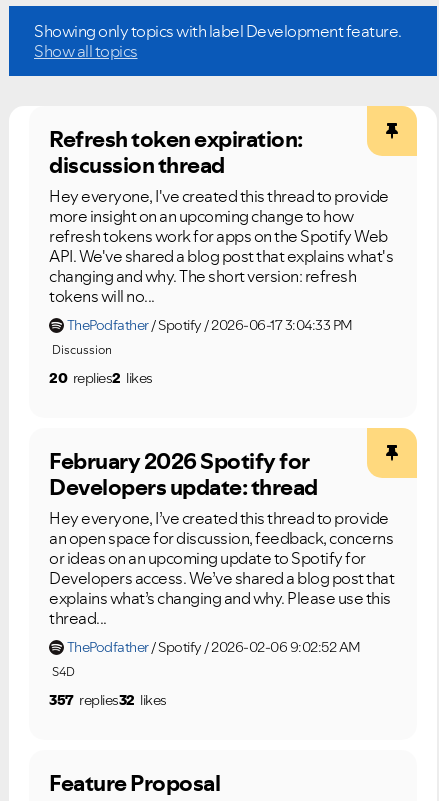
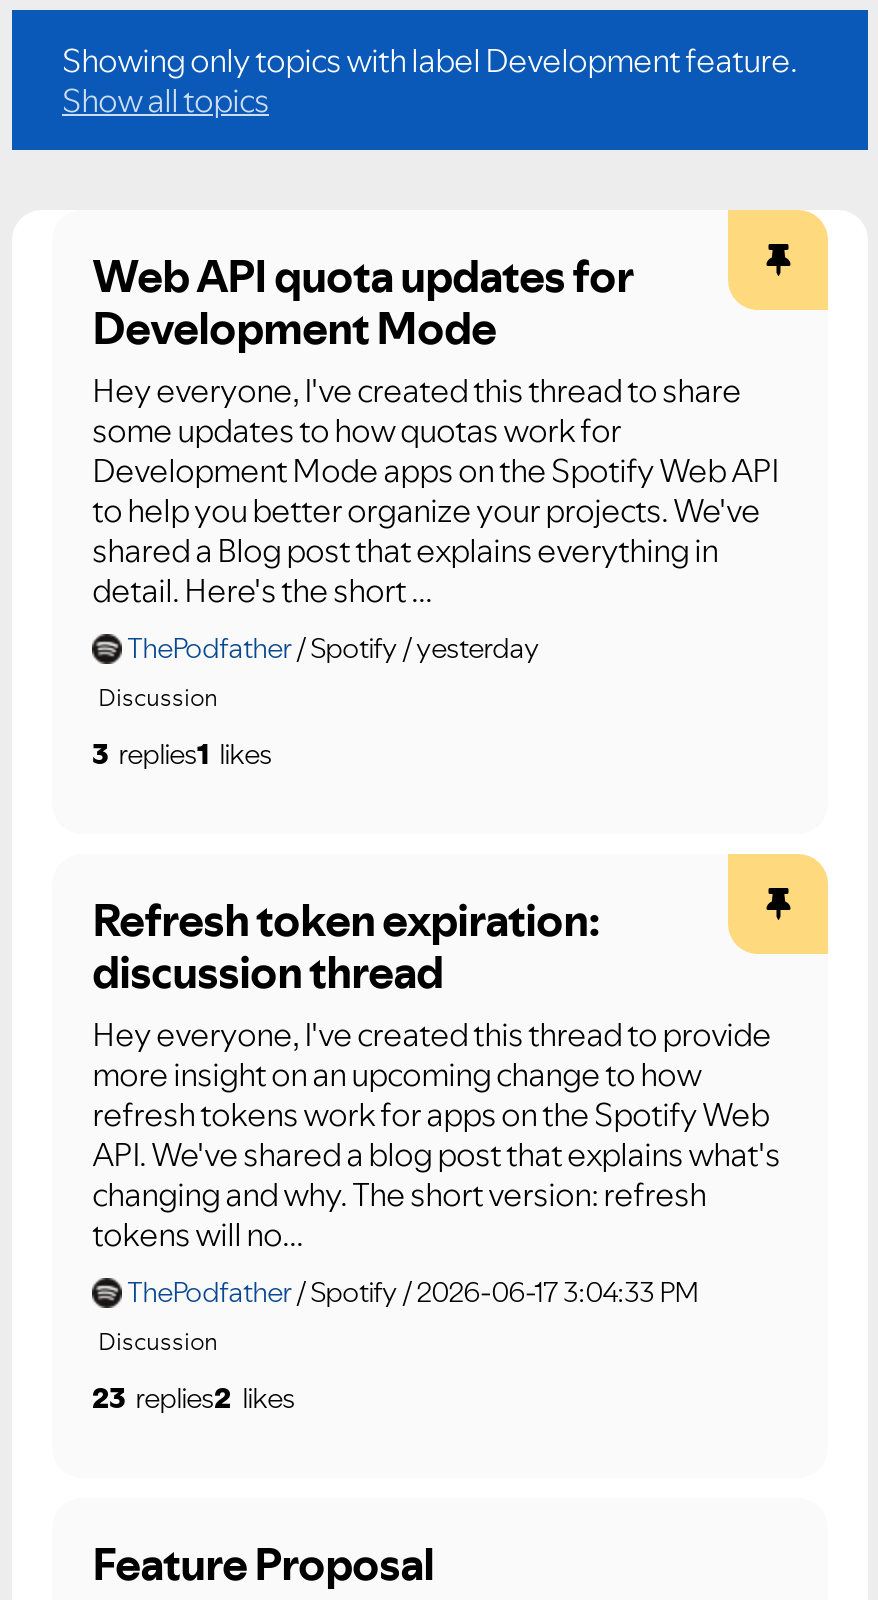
+ Web API quota updates for
+ Development Mode
+ Hey everyone, I've created this thread to share
+ some updates to how quotas work for
+ Development Mode apps on the Spotify Web API
+ to help you better organize your projects. We've
+ shared a Blog post that explains everything in
+ detail. Here's the short ...
+ ThePodfather Spotify yesterday
+ Discussion
+ 3 replies1 likes

moved down: Refresh token expiration: | discussion thread | Hey everyone, I've created this thread to provide | ... | ThePodfather Spotify 2026-06-17 3:04:33 PM | Discussion

- 20 replies2 likes
- February 2026 Spotify for
- Developers update: thread
- Hey everyone, I’ve created this thread to provide
- an open space for discussion, feedback, concerns
- or ideas on an upcoming update to Spotify for
- Developers access. We’ve shared a blog post that
- explains what’s changing and why. Please use this
- thread...
- ThePodfather Spotify 2026-02-06 9:02:52 AM
- S4D
- 357 replies32 likes
+ 23 replies2 likes
